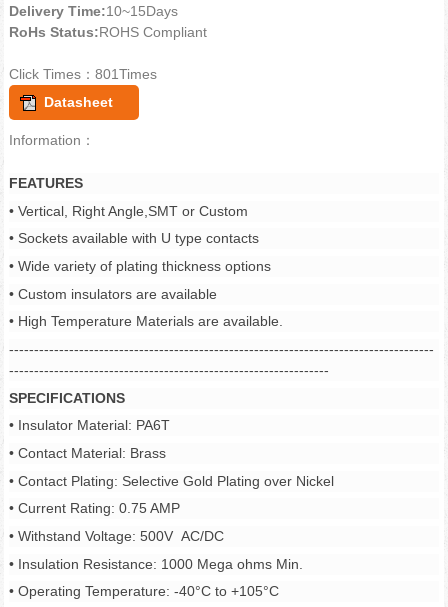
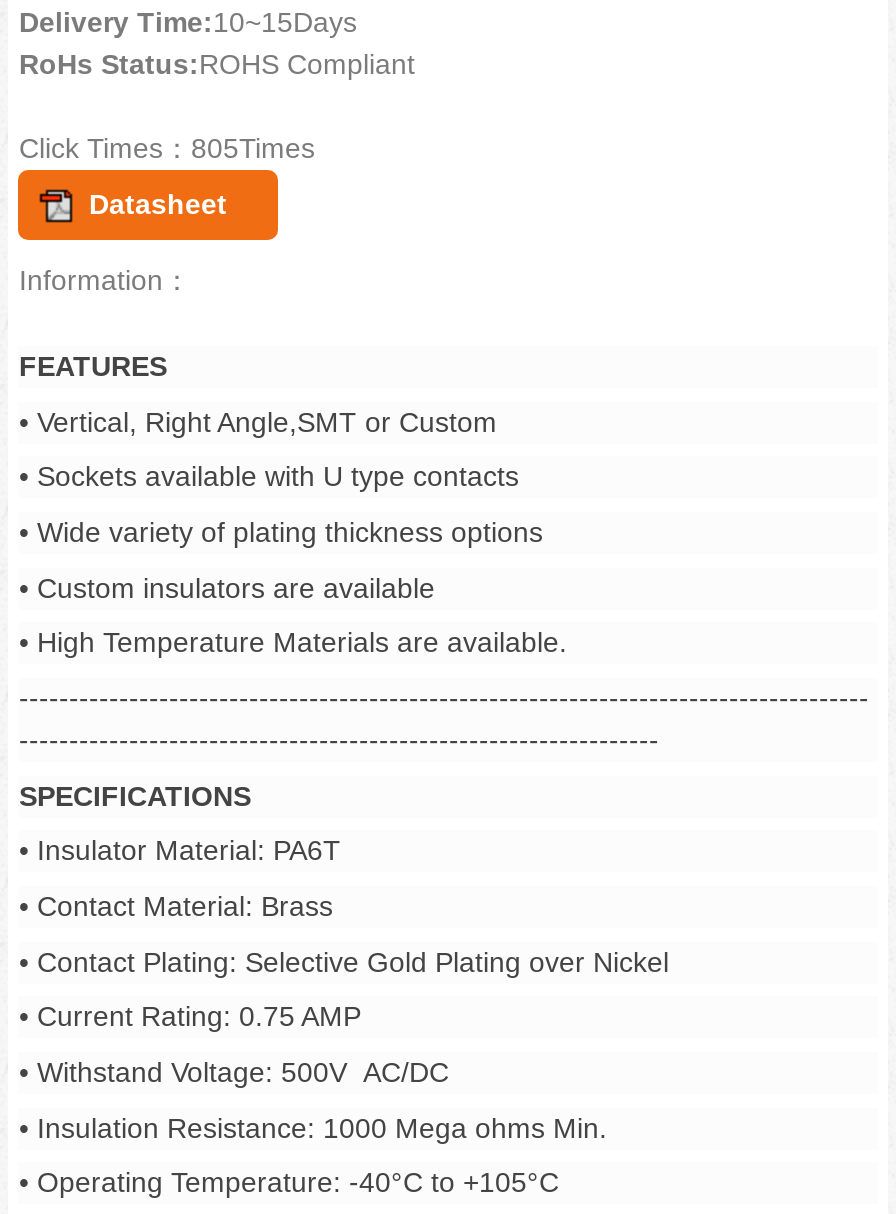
- Click Times：801Times
+ Click Times：805Times
